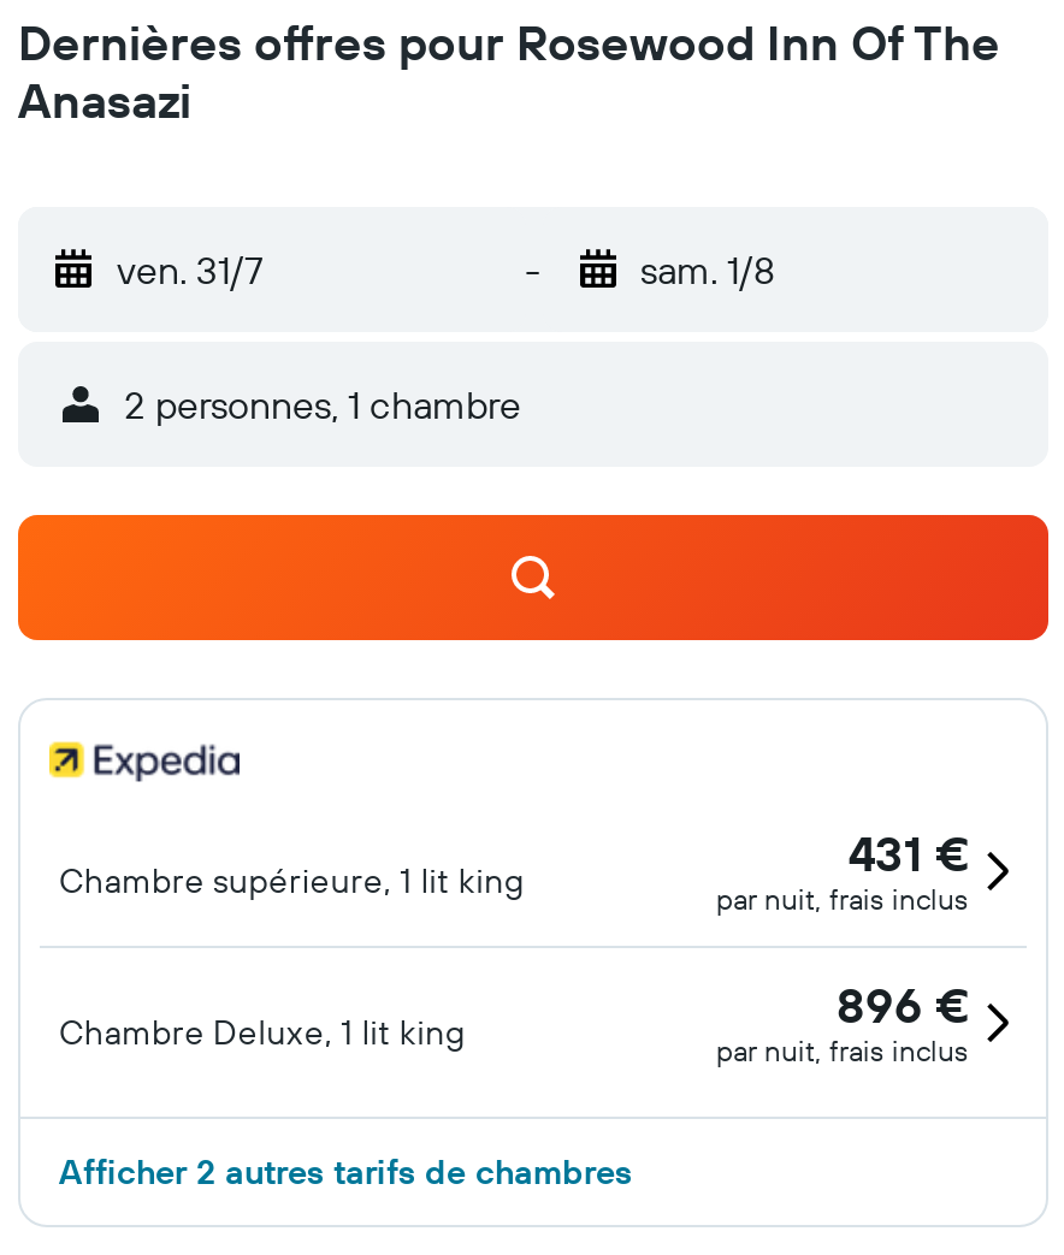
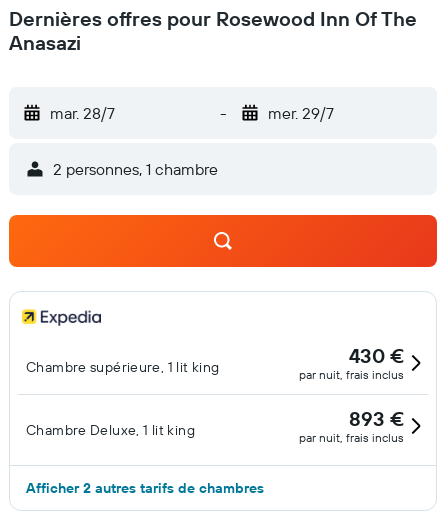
- ven. 31/7
+ mar. 28/7

- sam. 1/8
+ mer. 29/7

- 431 €
+ 430 €

- 896 €
+ 893 €
